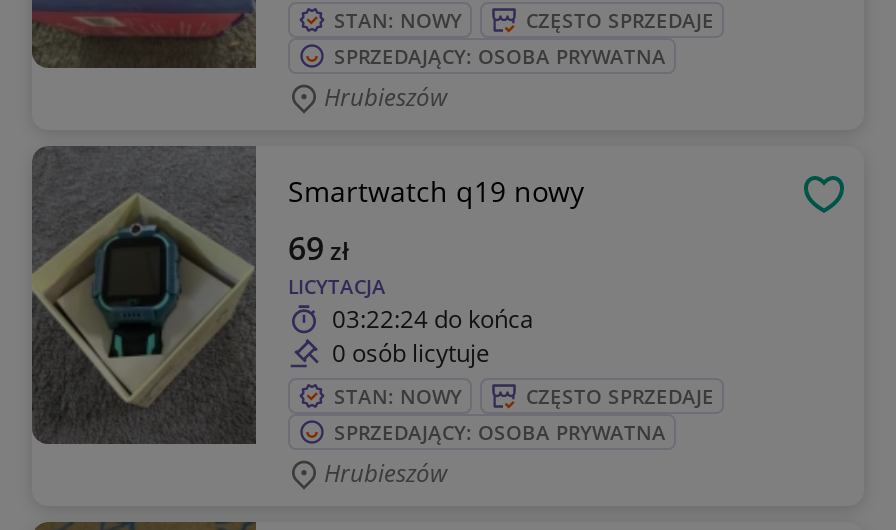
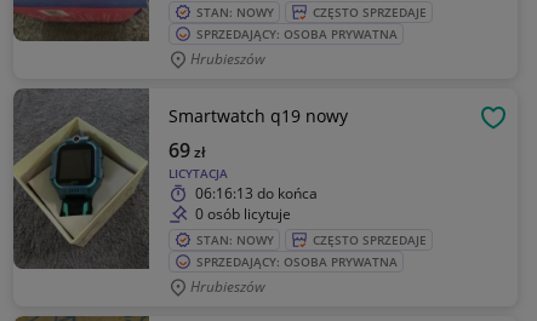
- 03:22:24 do końca
+ 06:16:13 do końca
